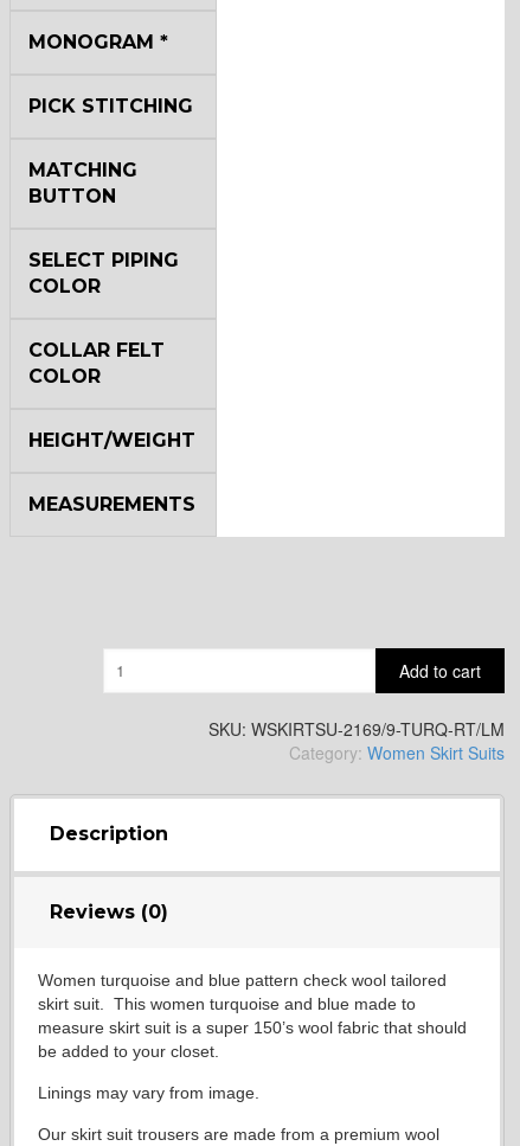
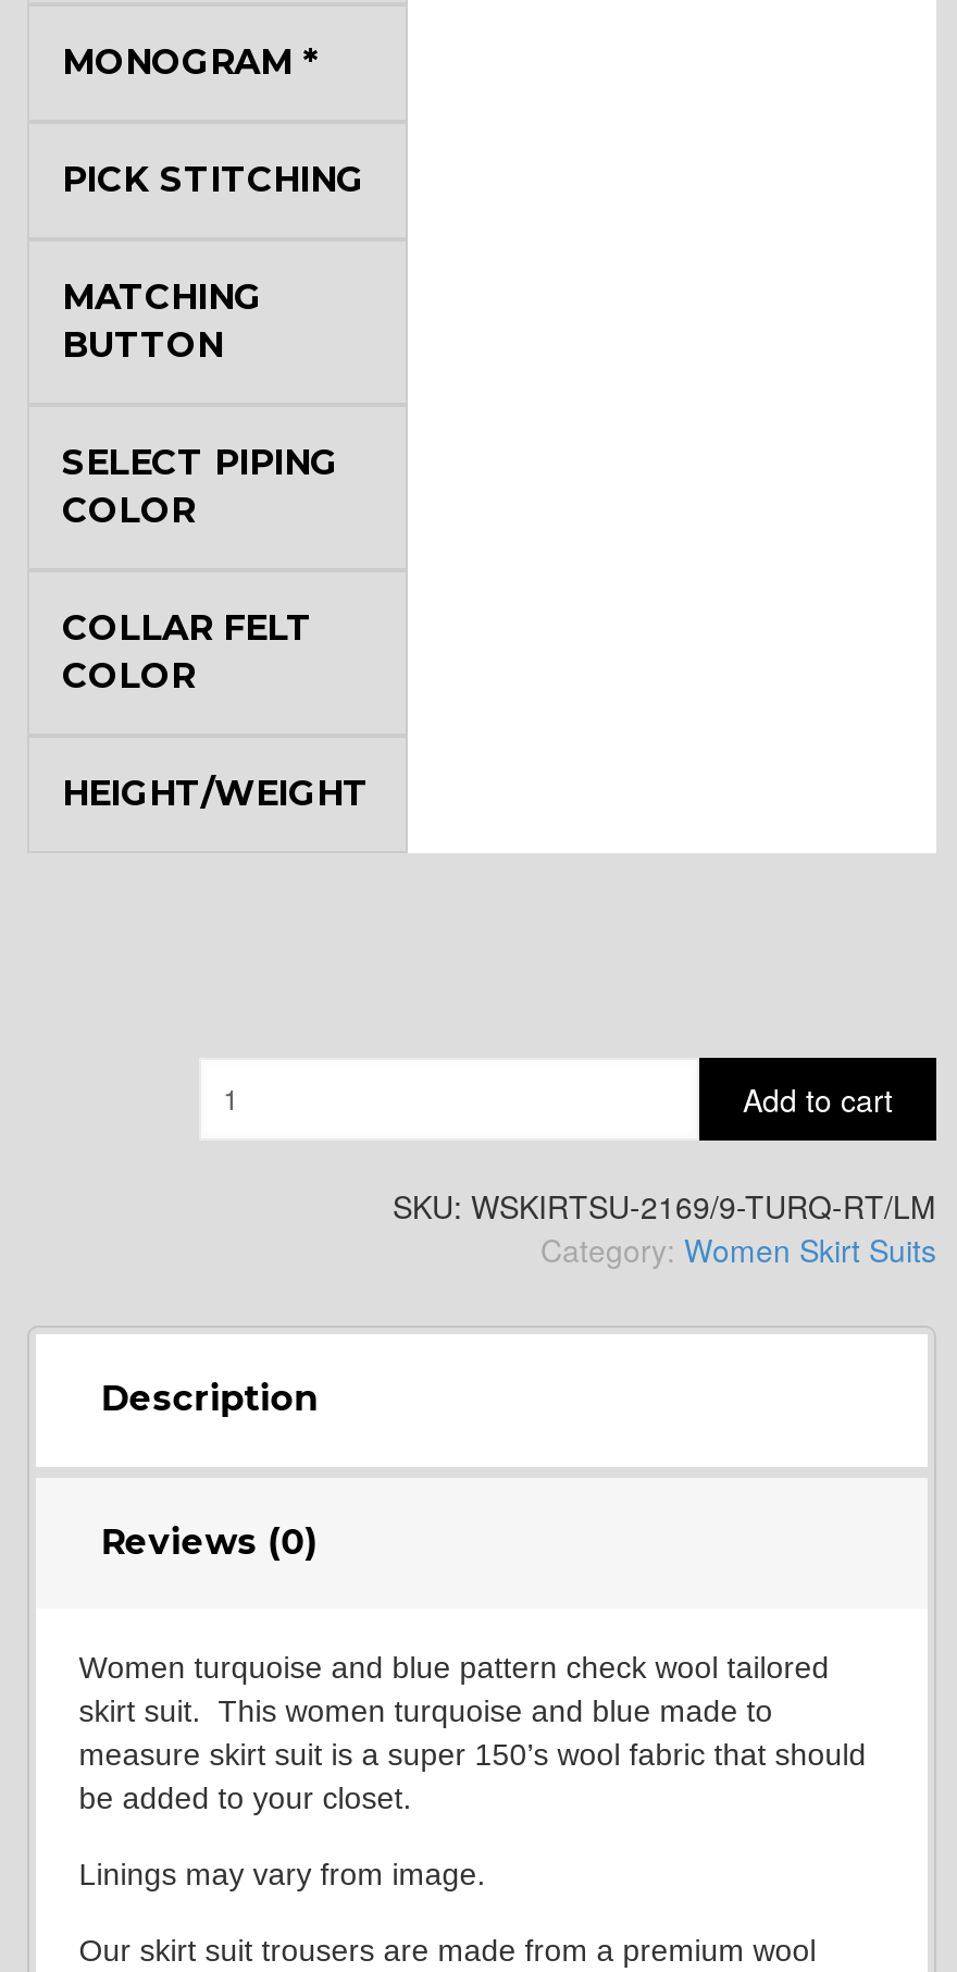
- MEASUREMENTS
